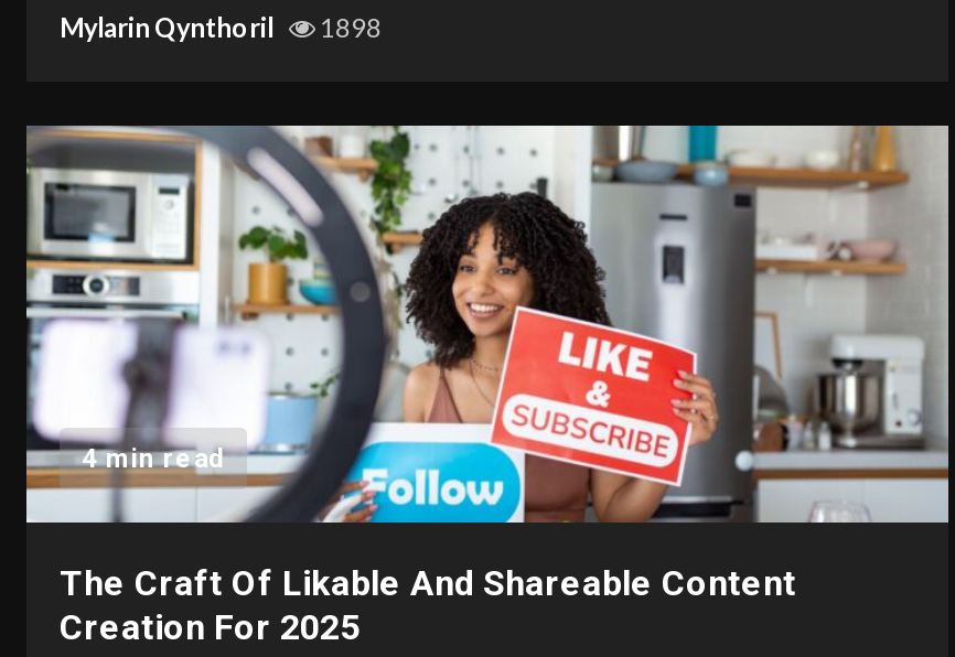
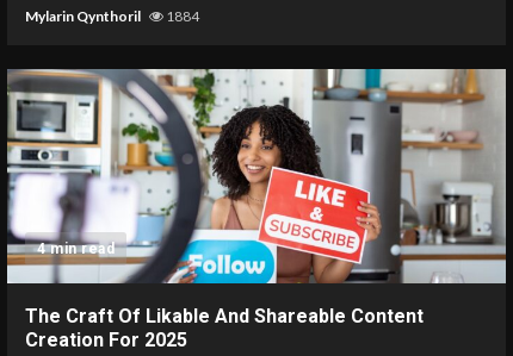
- Mylarin Qynthoril 1898
+ Mylarin Qynthoril 1884
